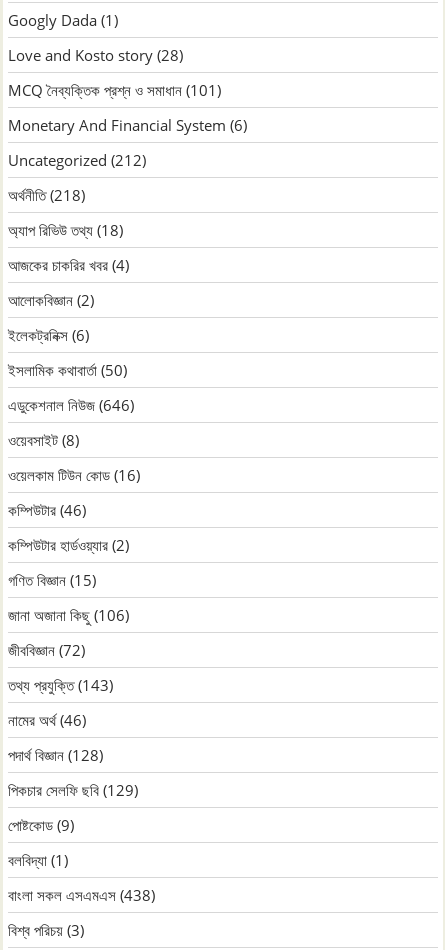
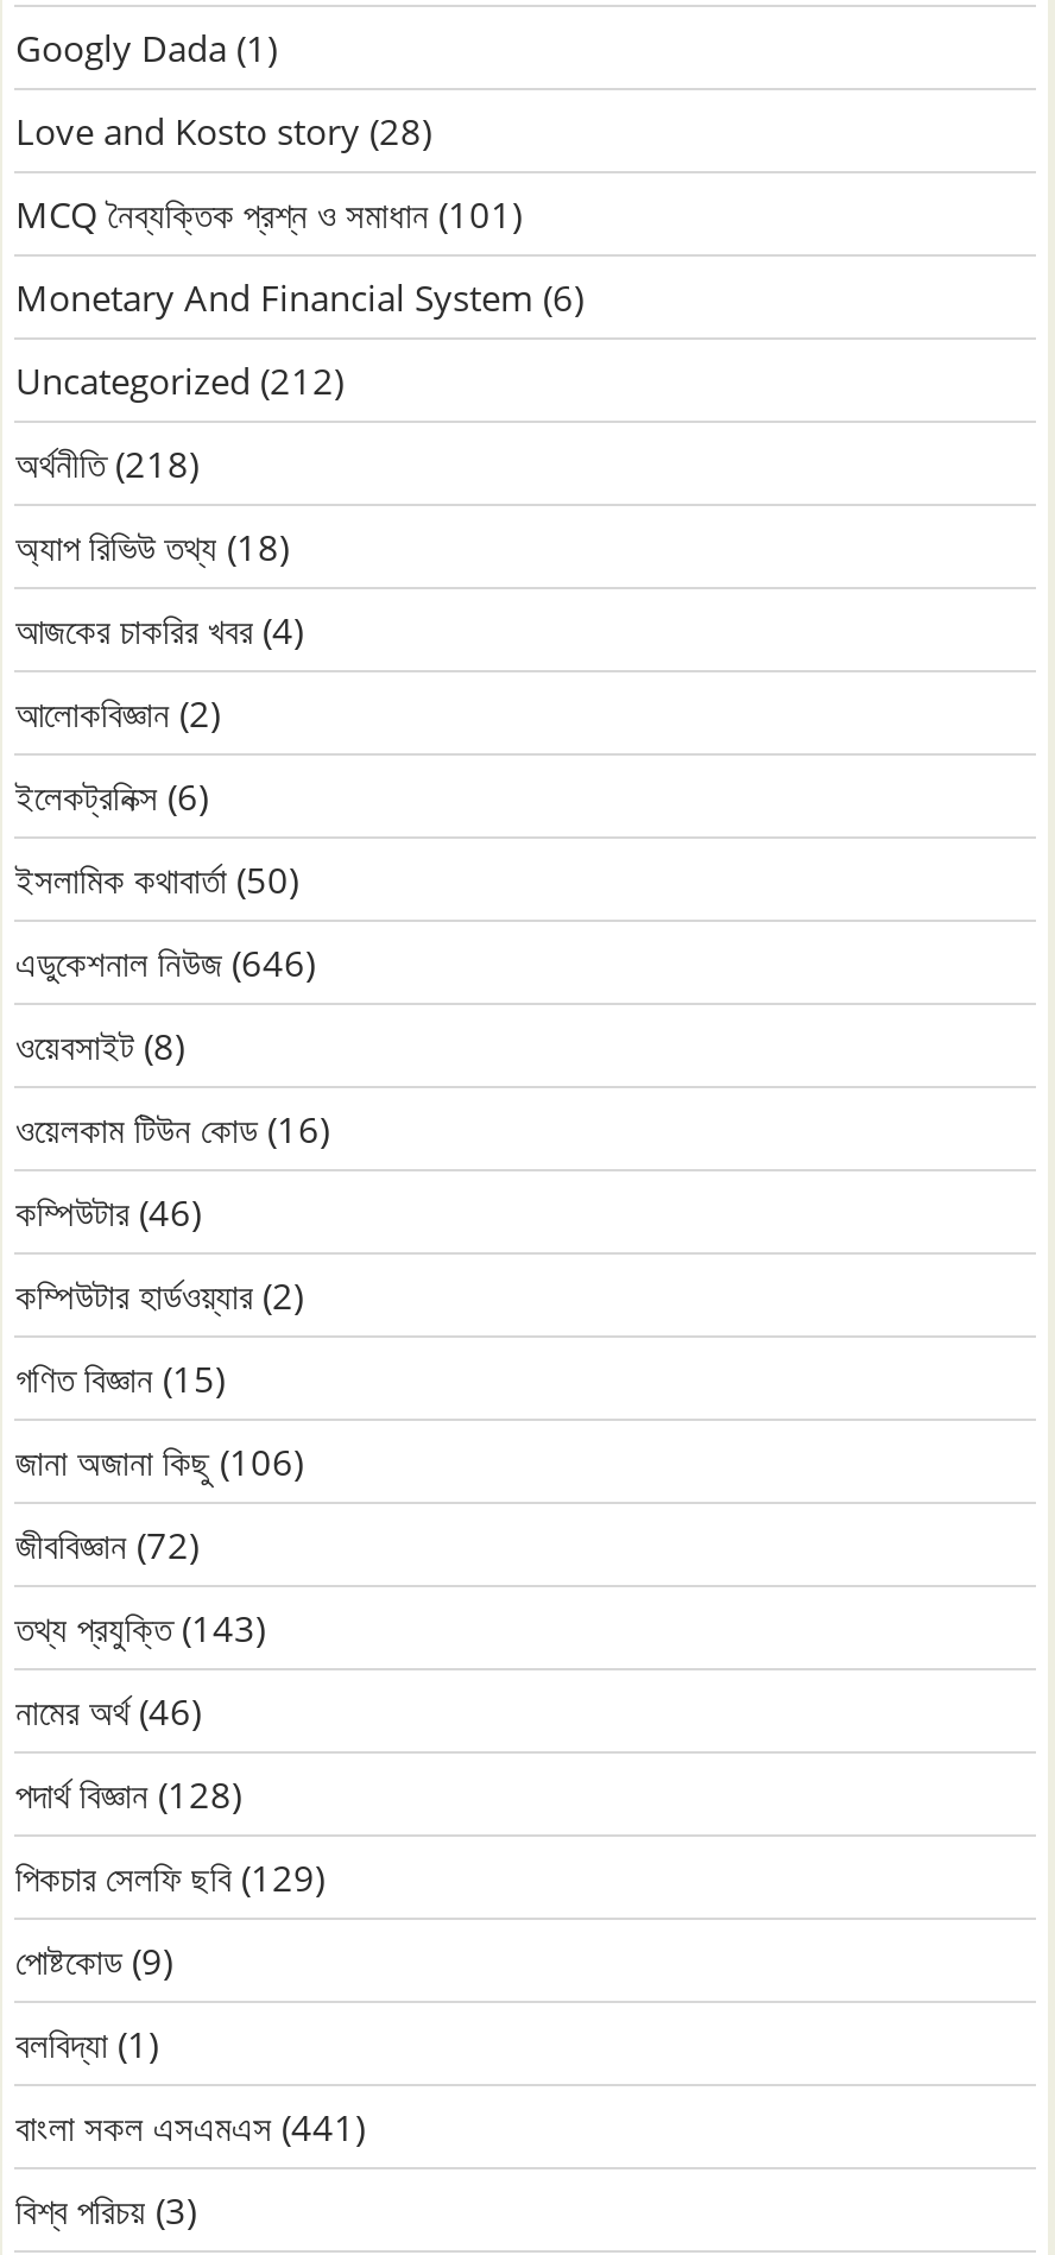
- বাংলা সকল এসএমএস (438)
+ বাংলা সকল এসএমএস (441)
